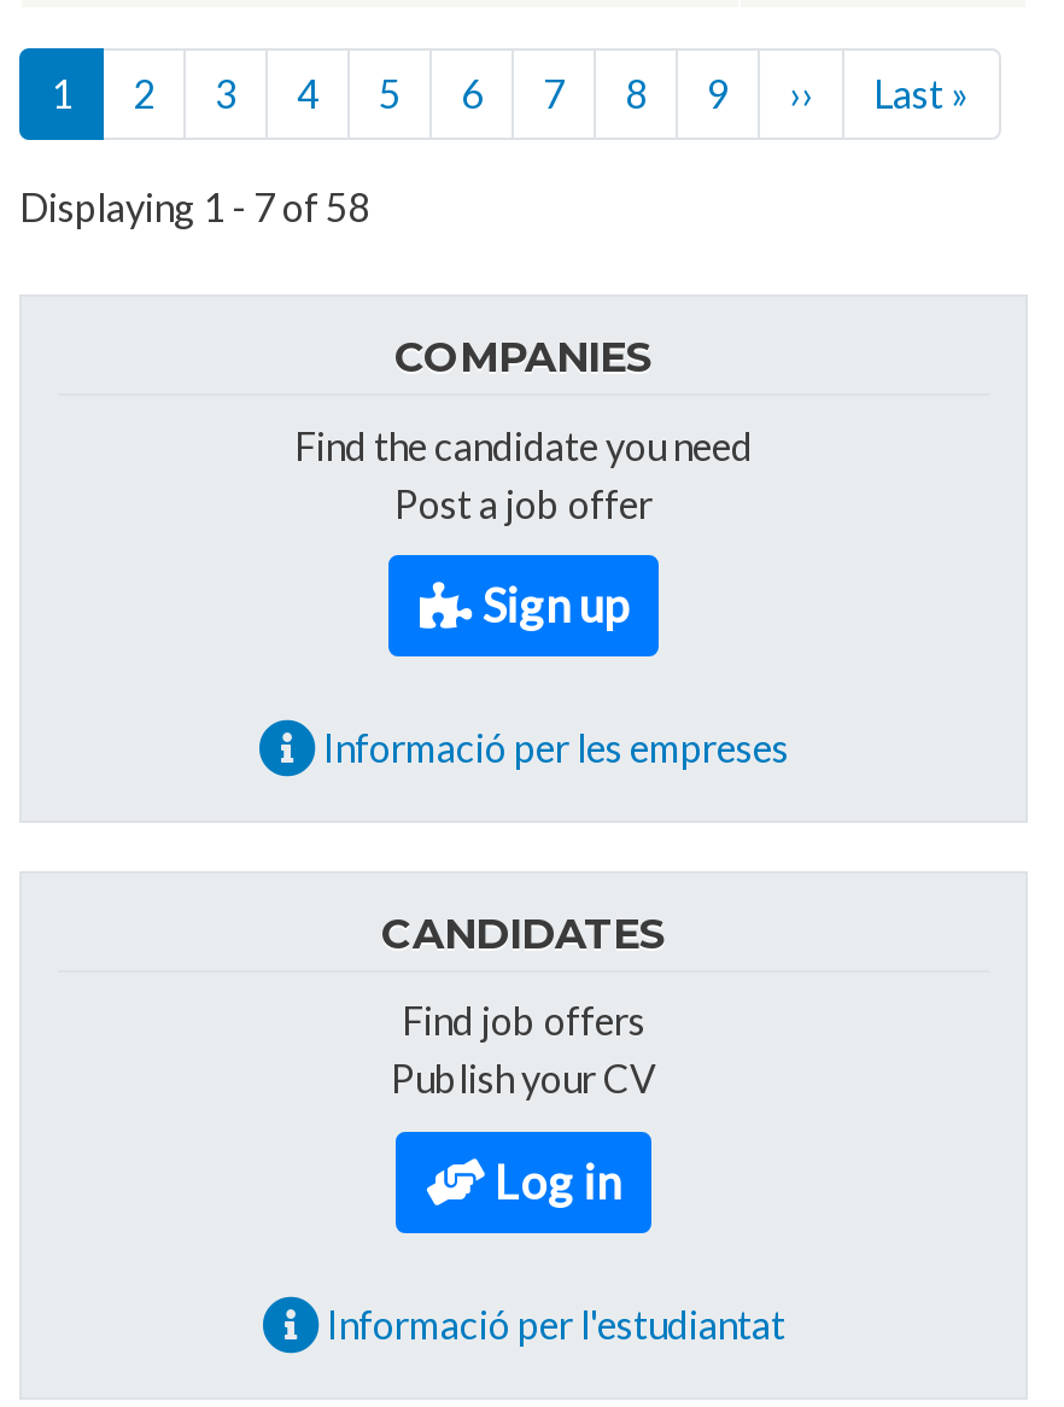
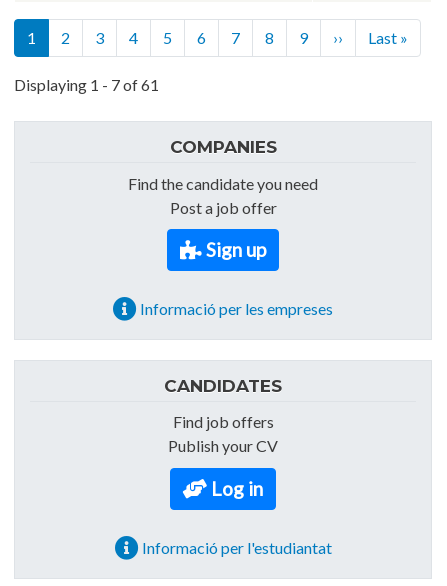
- Displaying 1 - 7 of 58
+ Displaying 1 - 7 of 61
